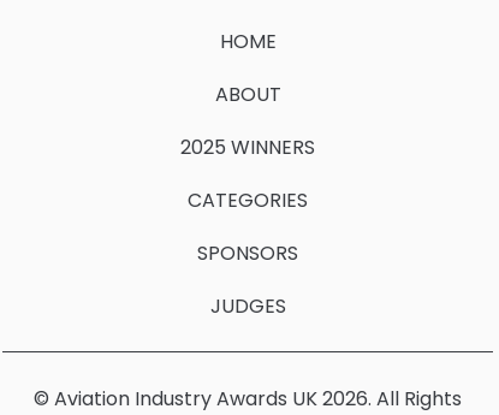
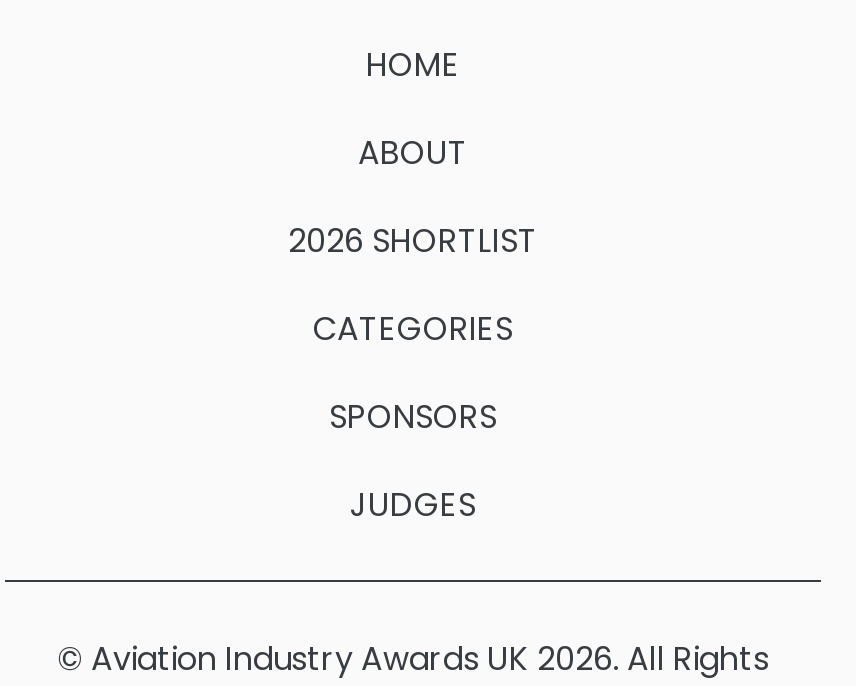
- 2025 WINNERS
+ 2026 SHORTLIST
